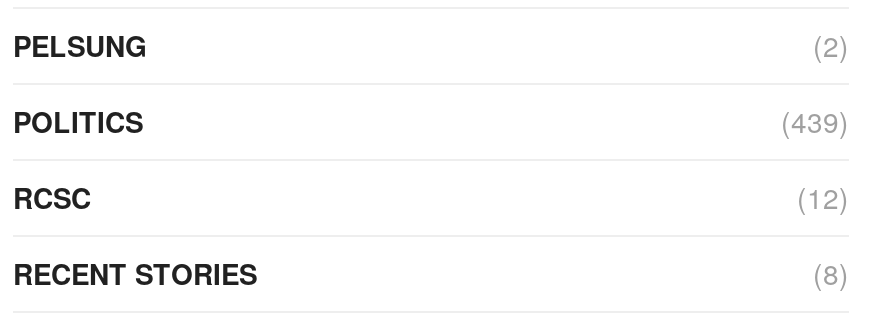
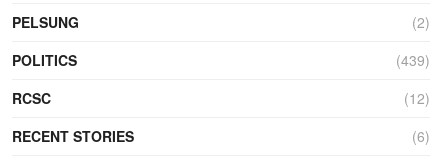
- (8)
+ (6)
